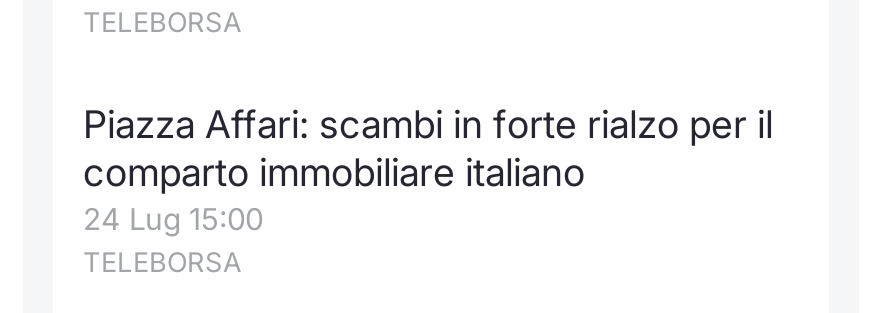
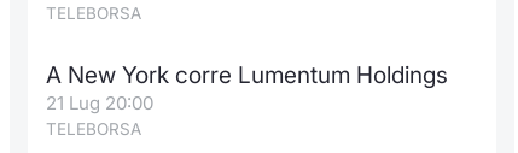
- Piazza Affari: scambi in forte rialzo per il
- comparto immobiliare italiano
- 24 Lug 15:00
+ A New York corre Lumentum Holdings
+ 21 Lug 20:00
